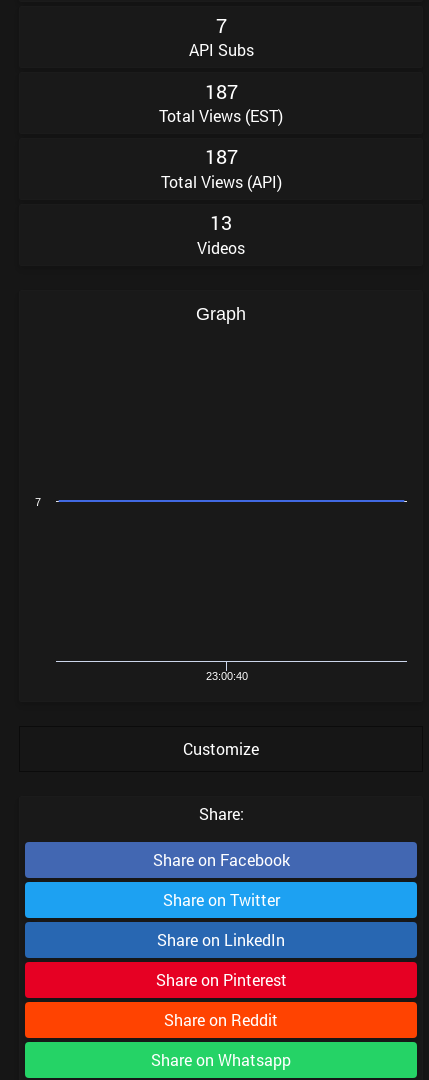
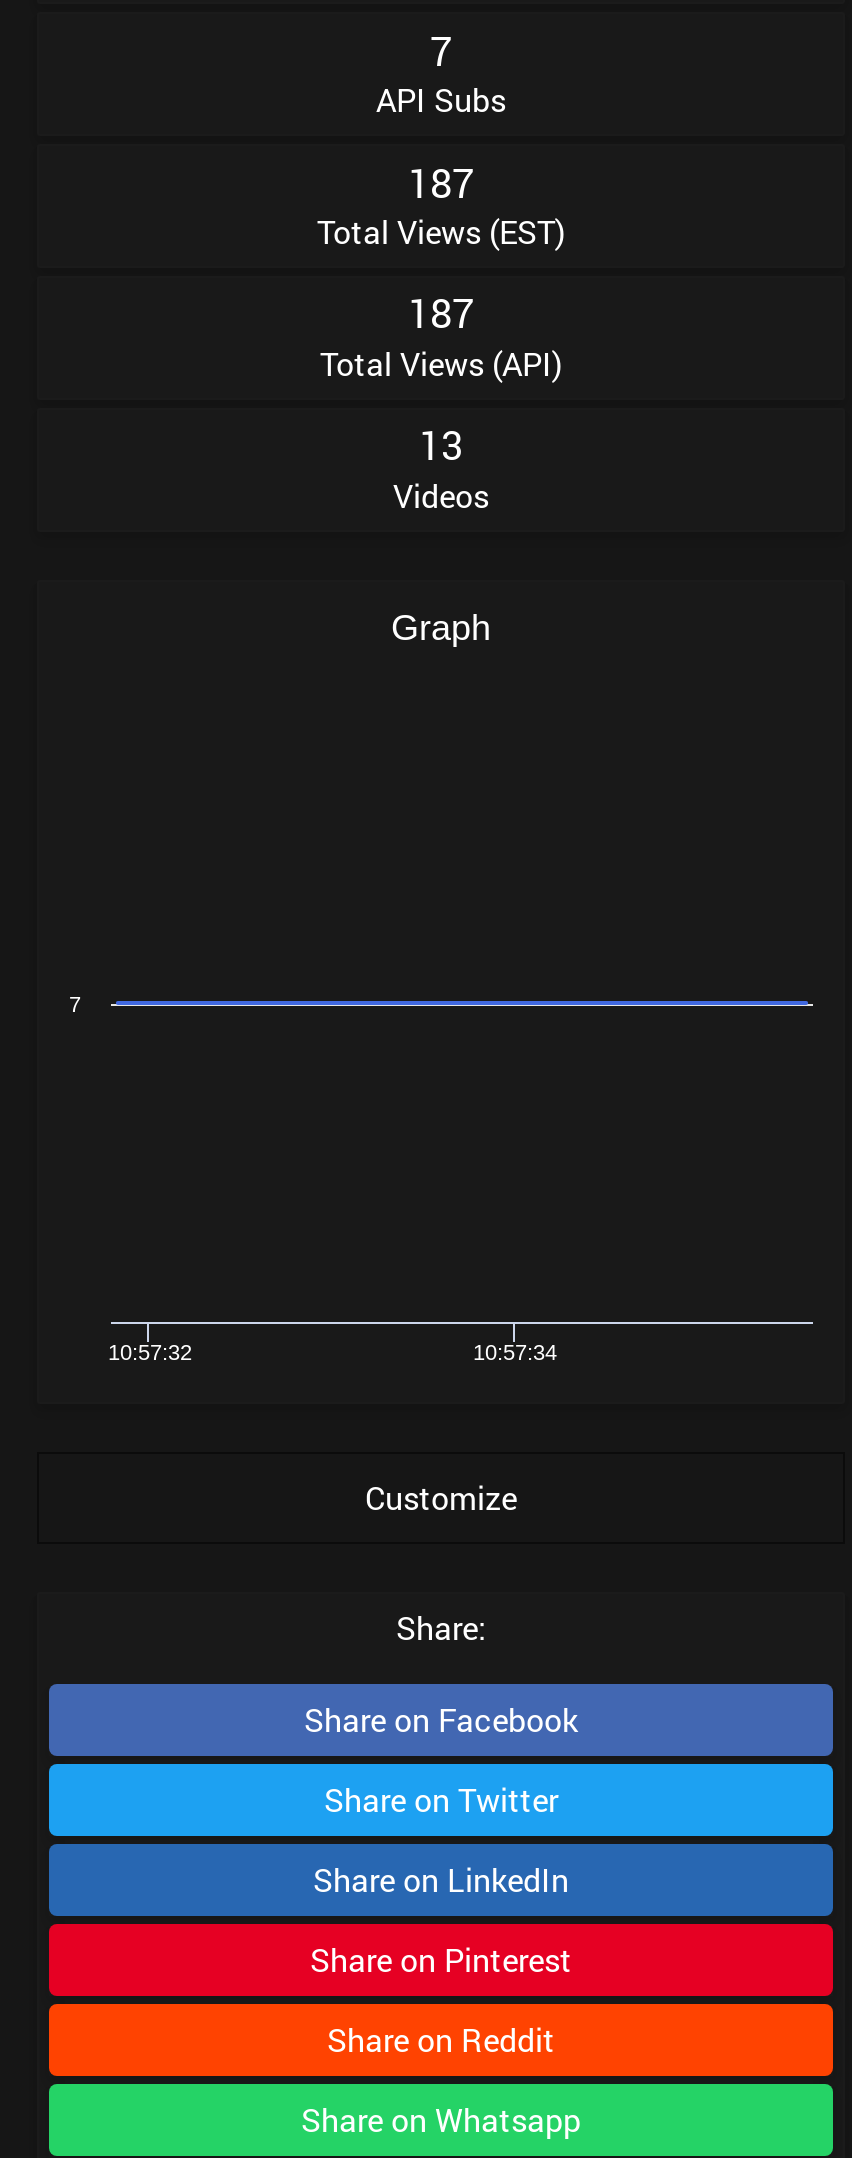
- 23:00:40
+ 10:57:32
+ 10:57:34
